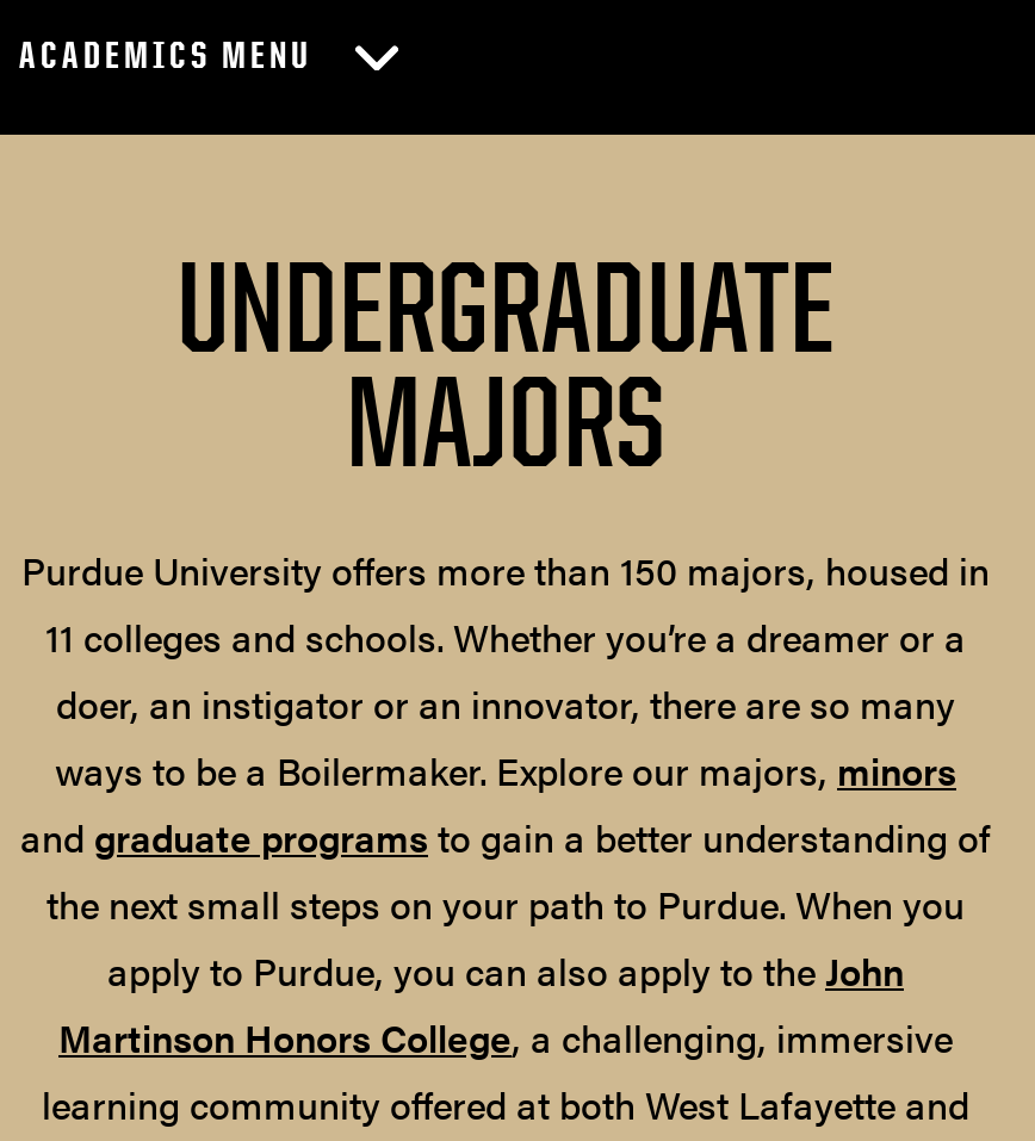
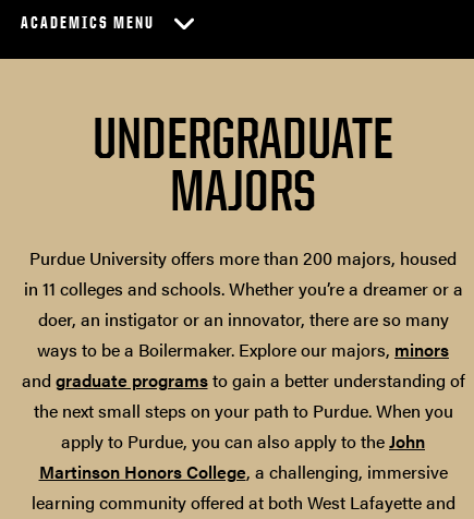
- Purdue University offers more than 150 majors, housed in
- 11 colleges and schools. Whether you’re a dreamer or a
+ Purdue University offers more than 200 majors, housed
+ in 11 colleges and schools. Whether you’re a dreamer or a
